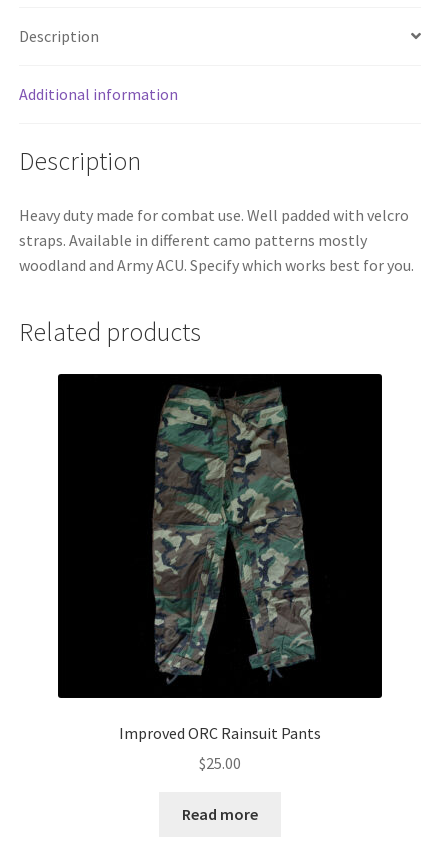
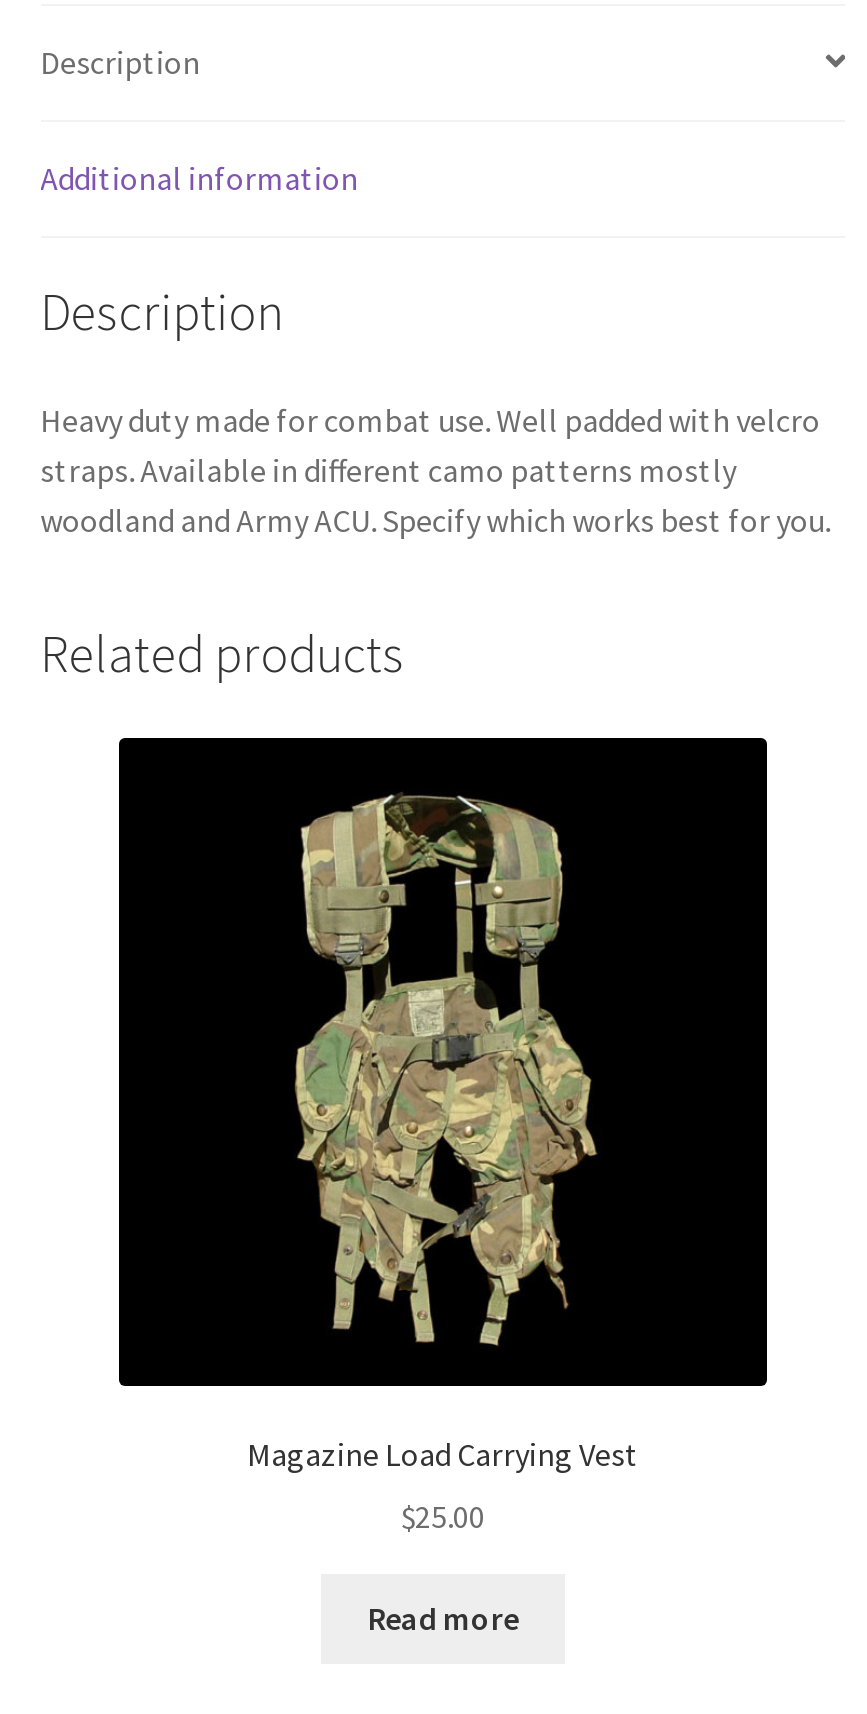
- [image]
- Improved ORC Rainsuit Pants
+ [image]
+ Magazine Load Carrying Vest
